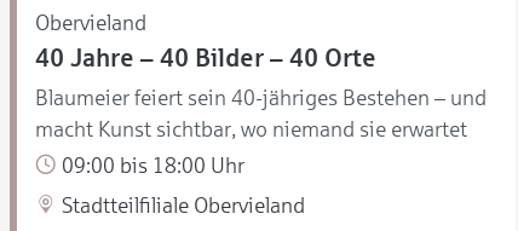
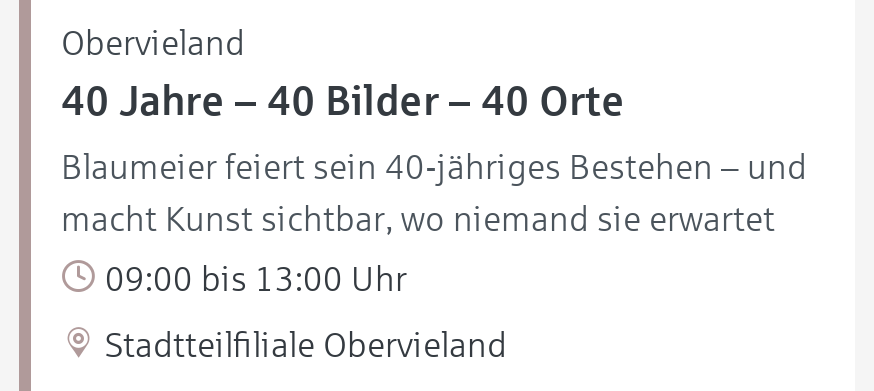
- 09:00 bis 18:00 Uhr
+ 09:00 bis 13:00 Uhr
